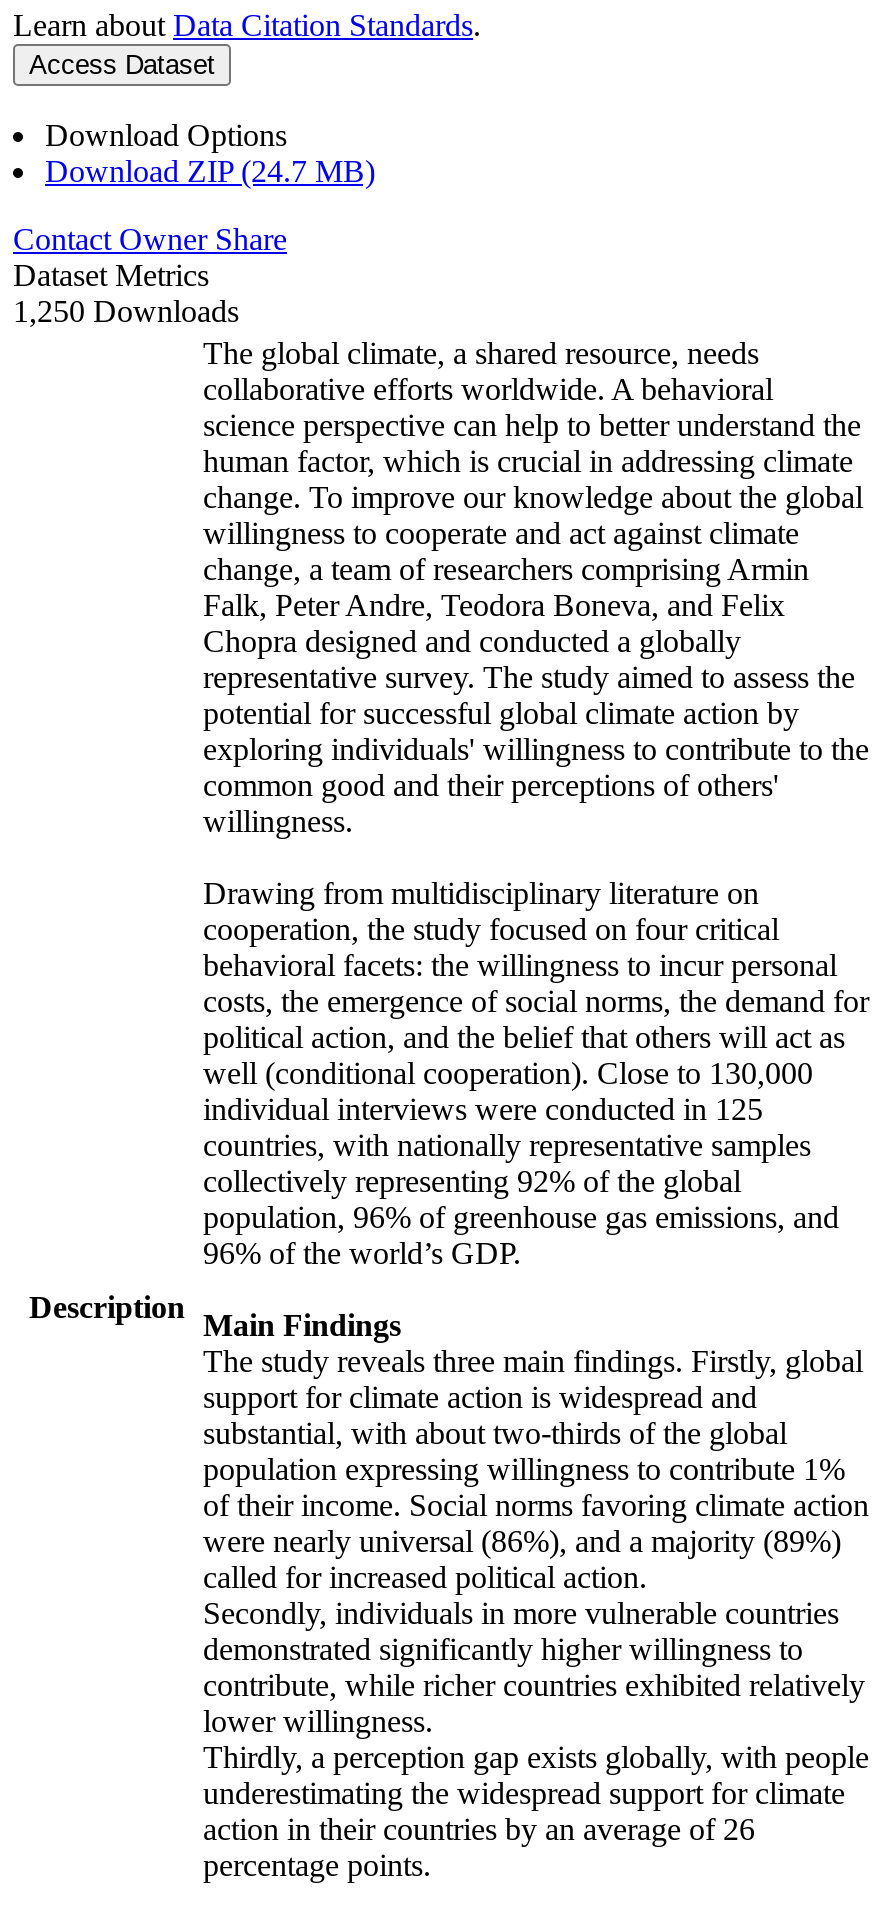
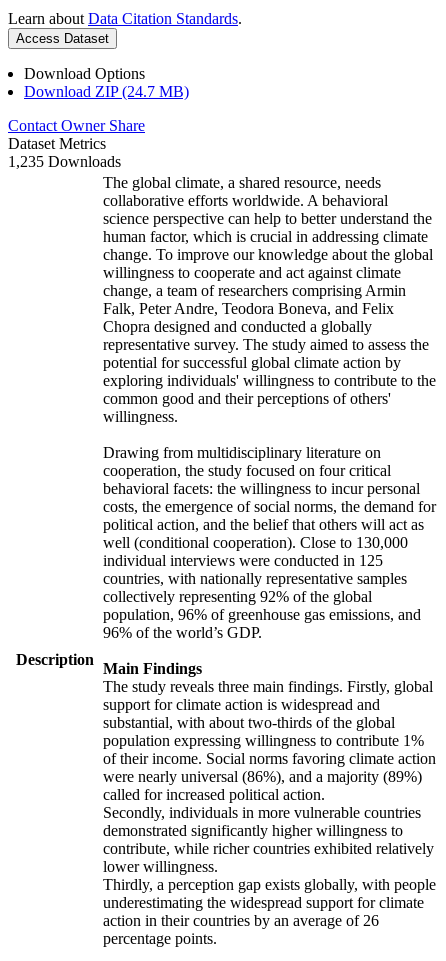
- 1,250 Downloads
+ 1,235 Downloads
